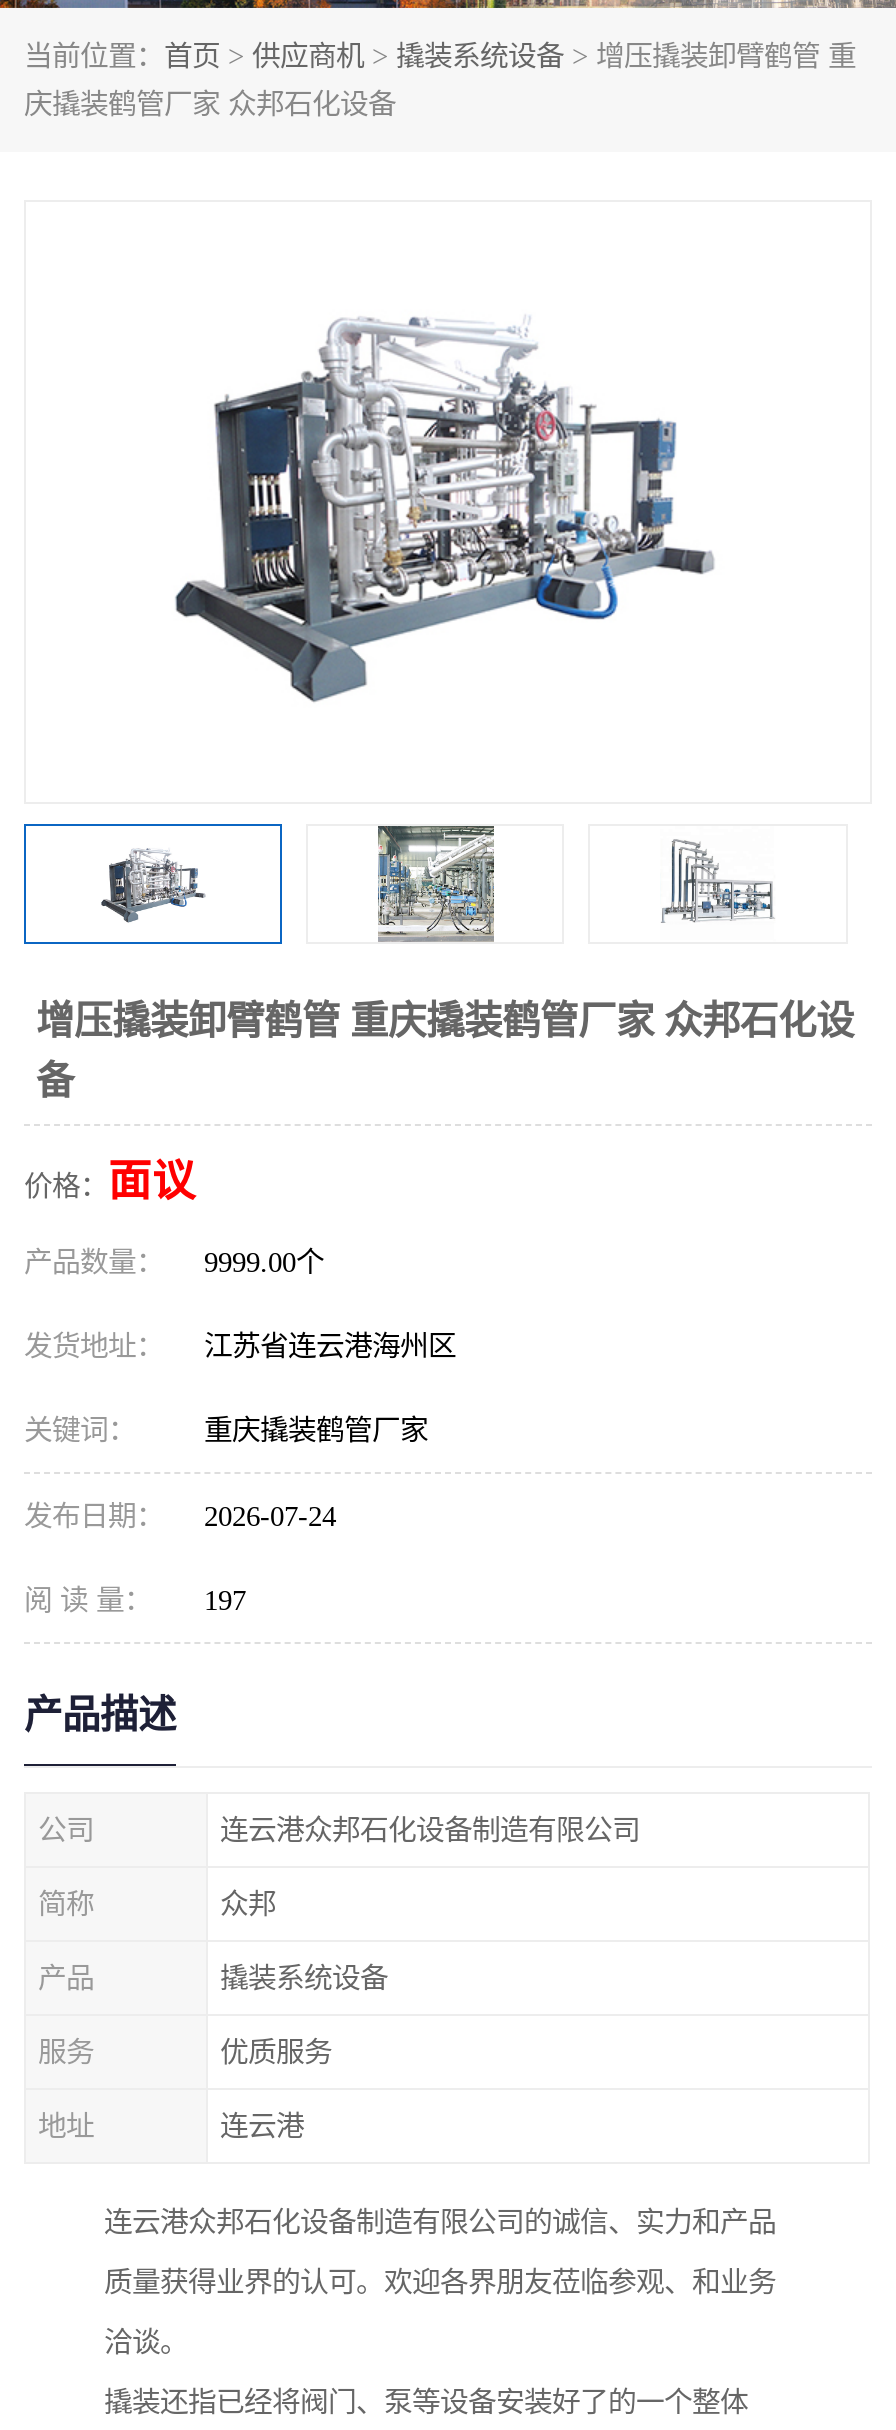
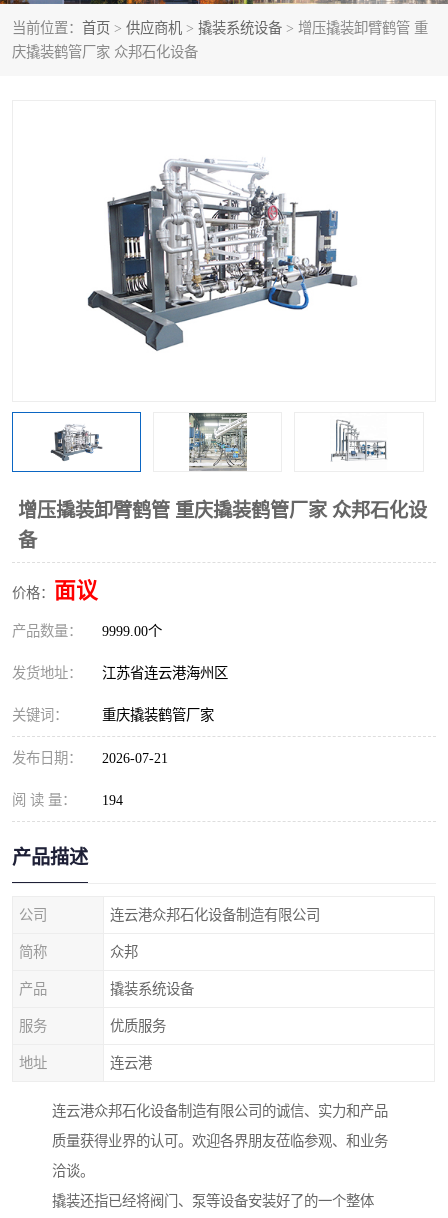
- 发布日期： 2026-07-24
+ 发布日期： 2026-07-21

- 阅 读 量： 197
+ 阅 读 量： 194
